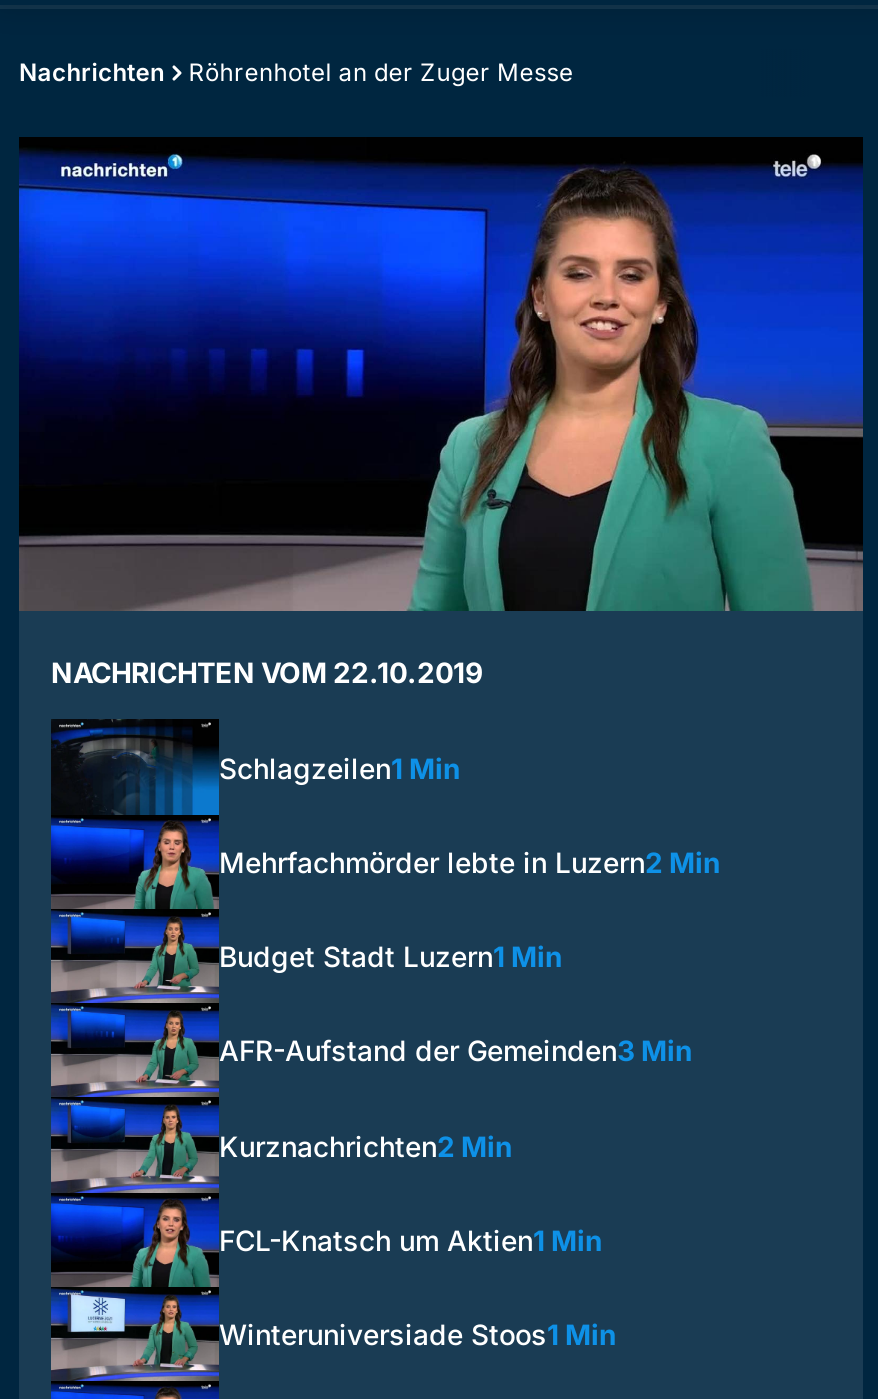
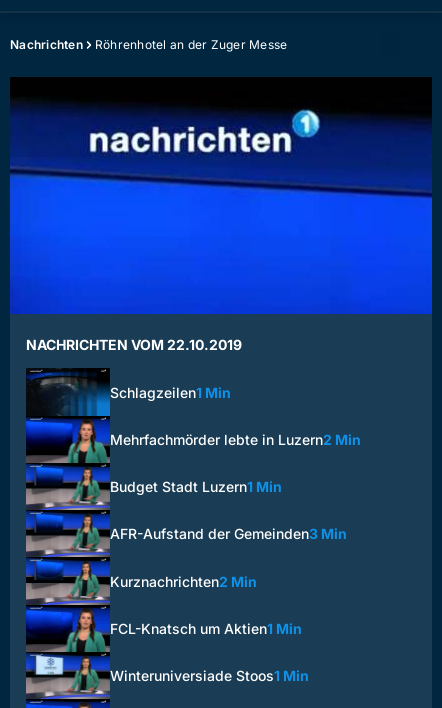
- [image]
+ [image]
